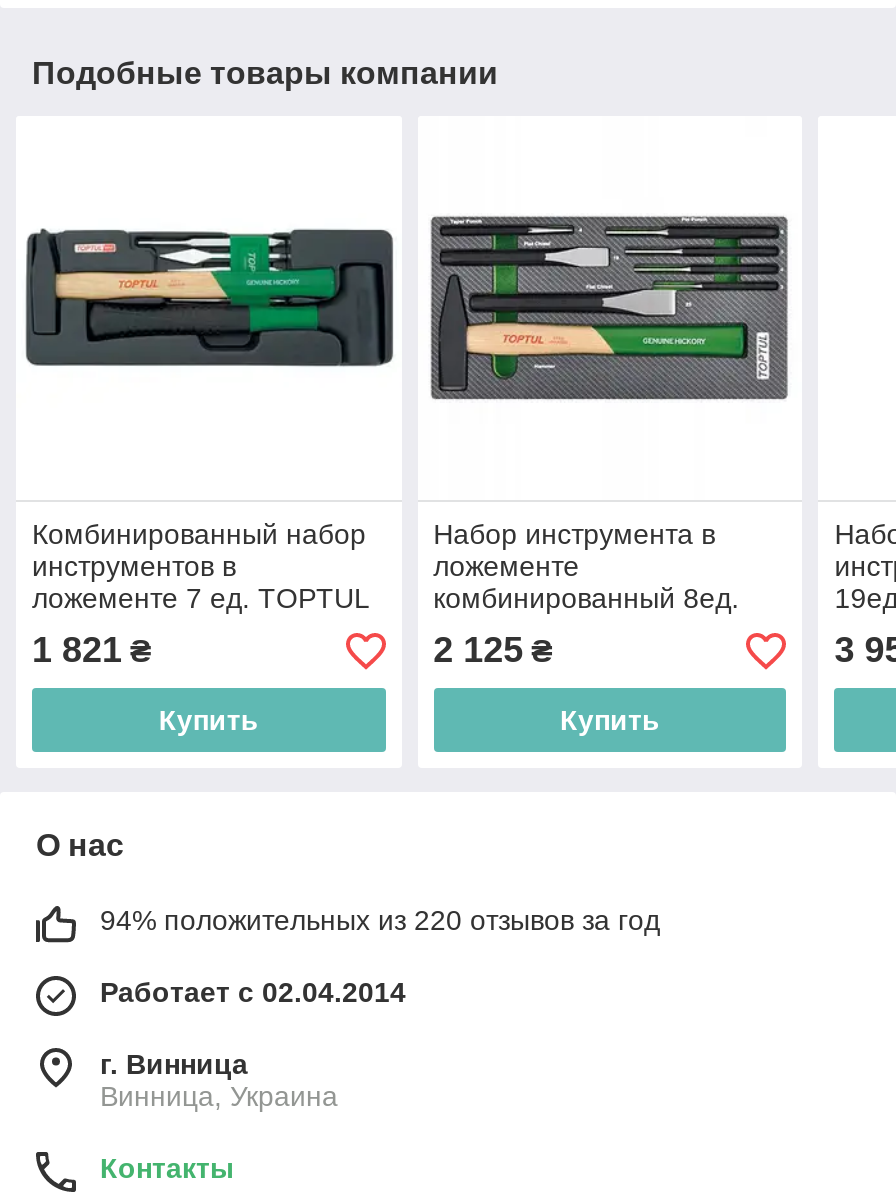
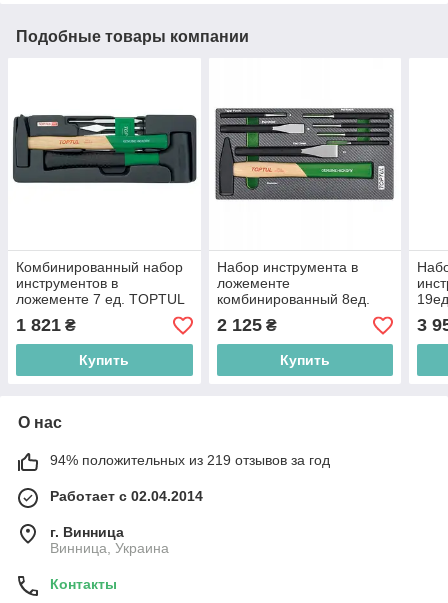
- 94% положительных из 220 отзывов за год
+ 94% положительных из 219 отзывов за год
